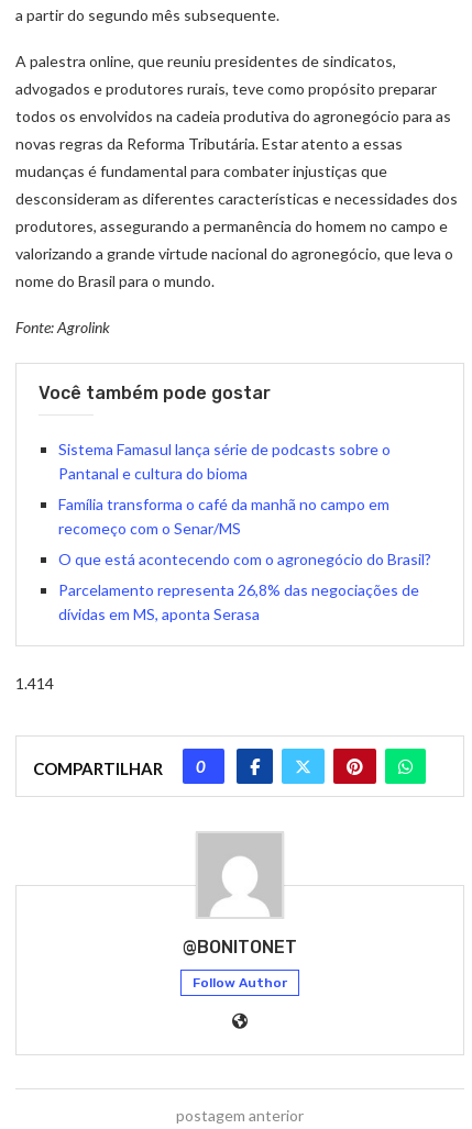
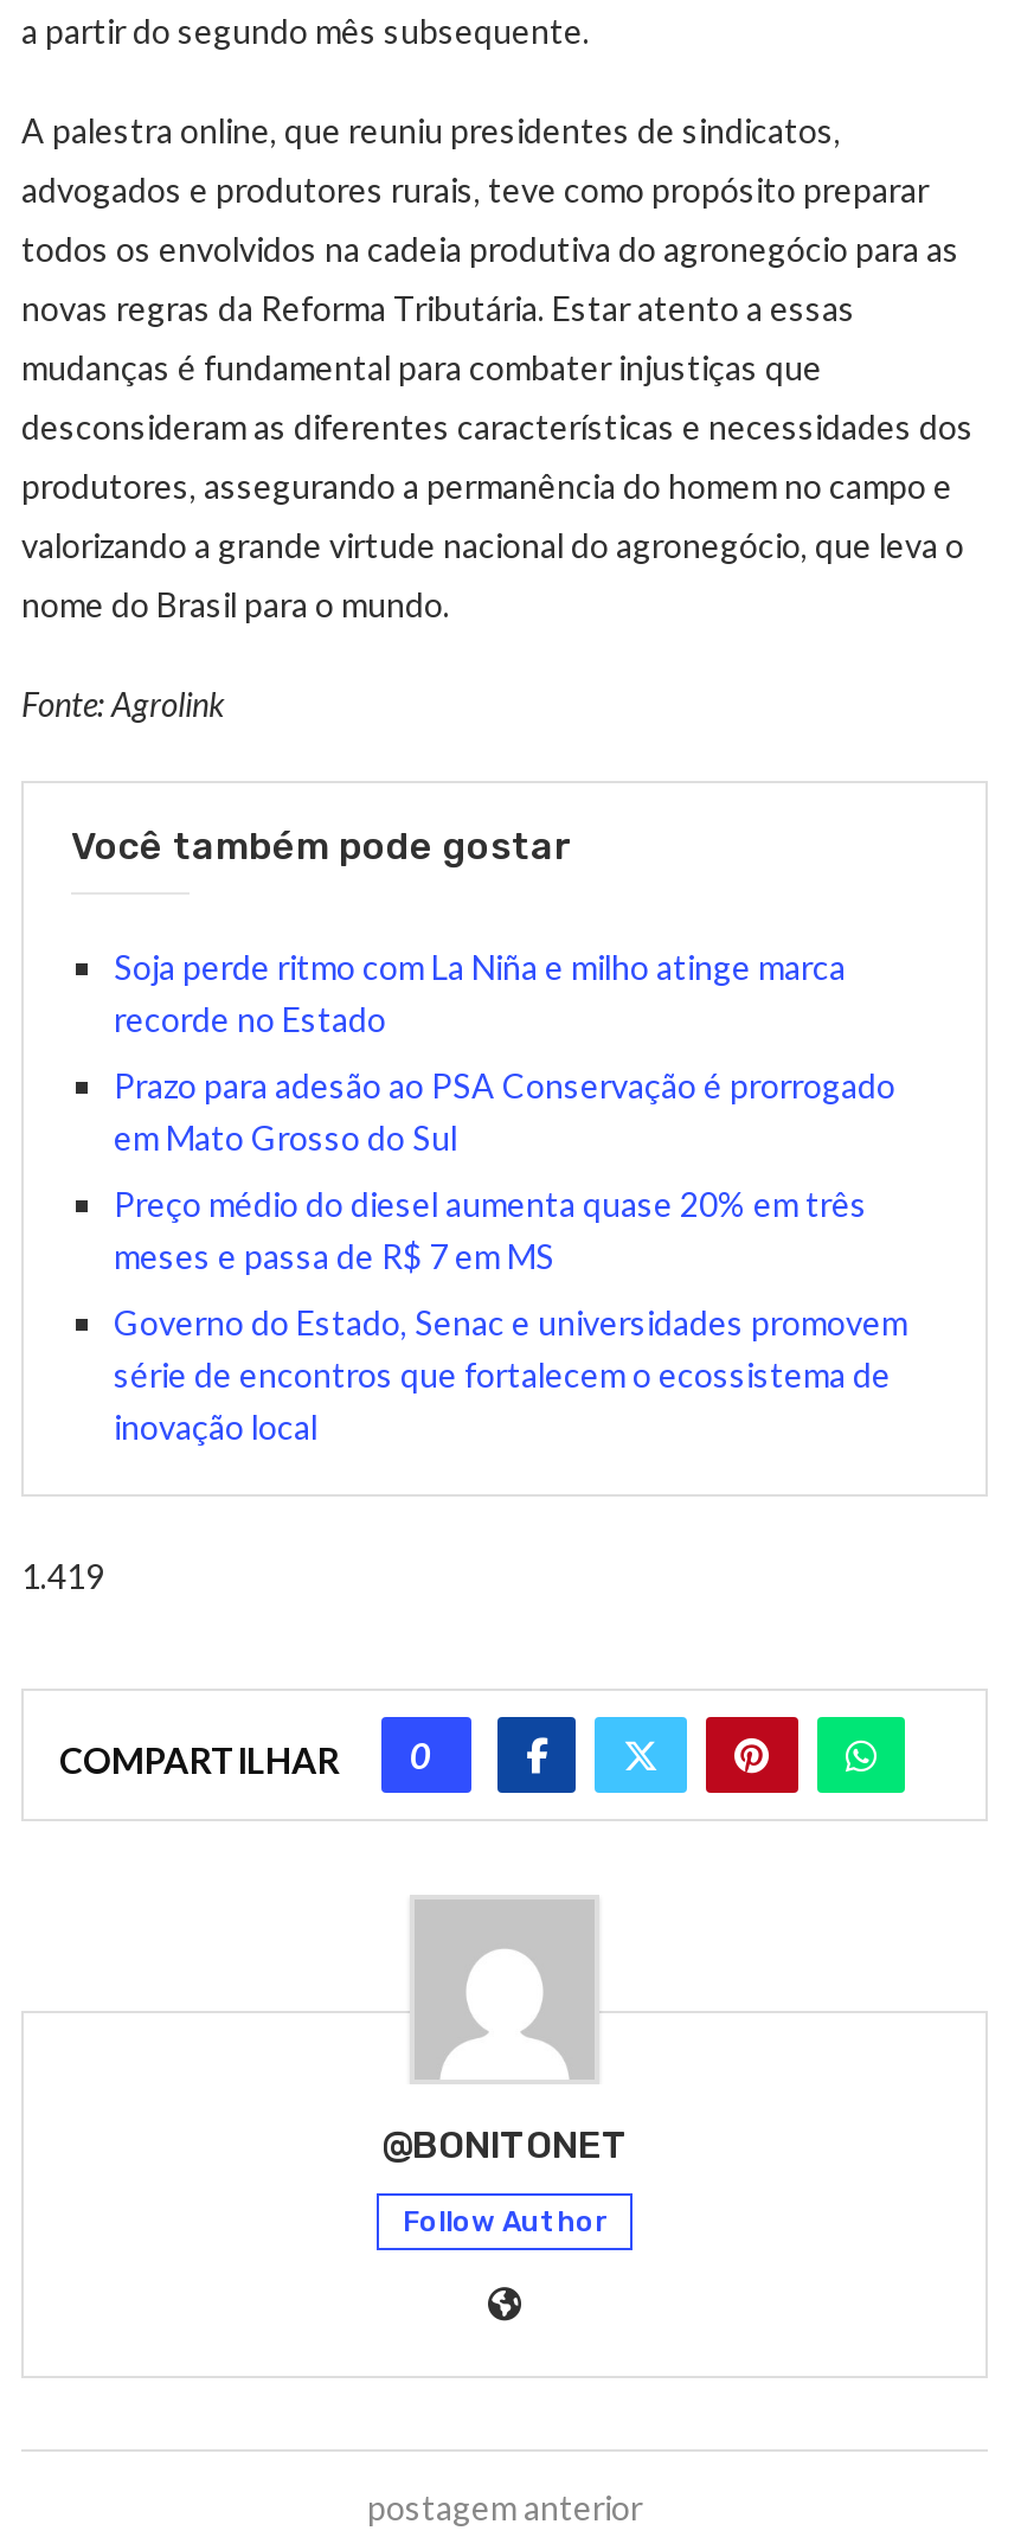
- Sistema Famasul lança série de podcasts sobre o
- Pantanal e cultura do bioma
+ Soja perde ritmo com La Niña e milho atinge marca
+ recorde no Estado

- Família transforma o café da manhã no campo em
- recomeço com o Senar/MS
+ Prazo para adesão ao PSA Conservação é prorrogado
+ em Mato Grosso do Sul

- O que está acontecendo com o agronegócio do Brasil?
+ Preço médio do diesel aumenta quase 20% em três
+ meses e passa de R$ 7 em MS

- Parcelamento representa 26,8% das negociações de
- dívidas em MS, aponta Serasa
+ Governo do Estado, Senac e universidades promovem
+ série de encontros que fortalecem o ecossistema de
+ inovação local

- 1.414
+ 1.419
